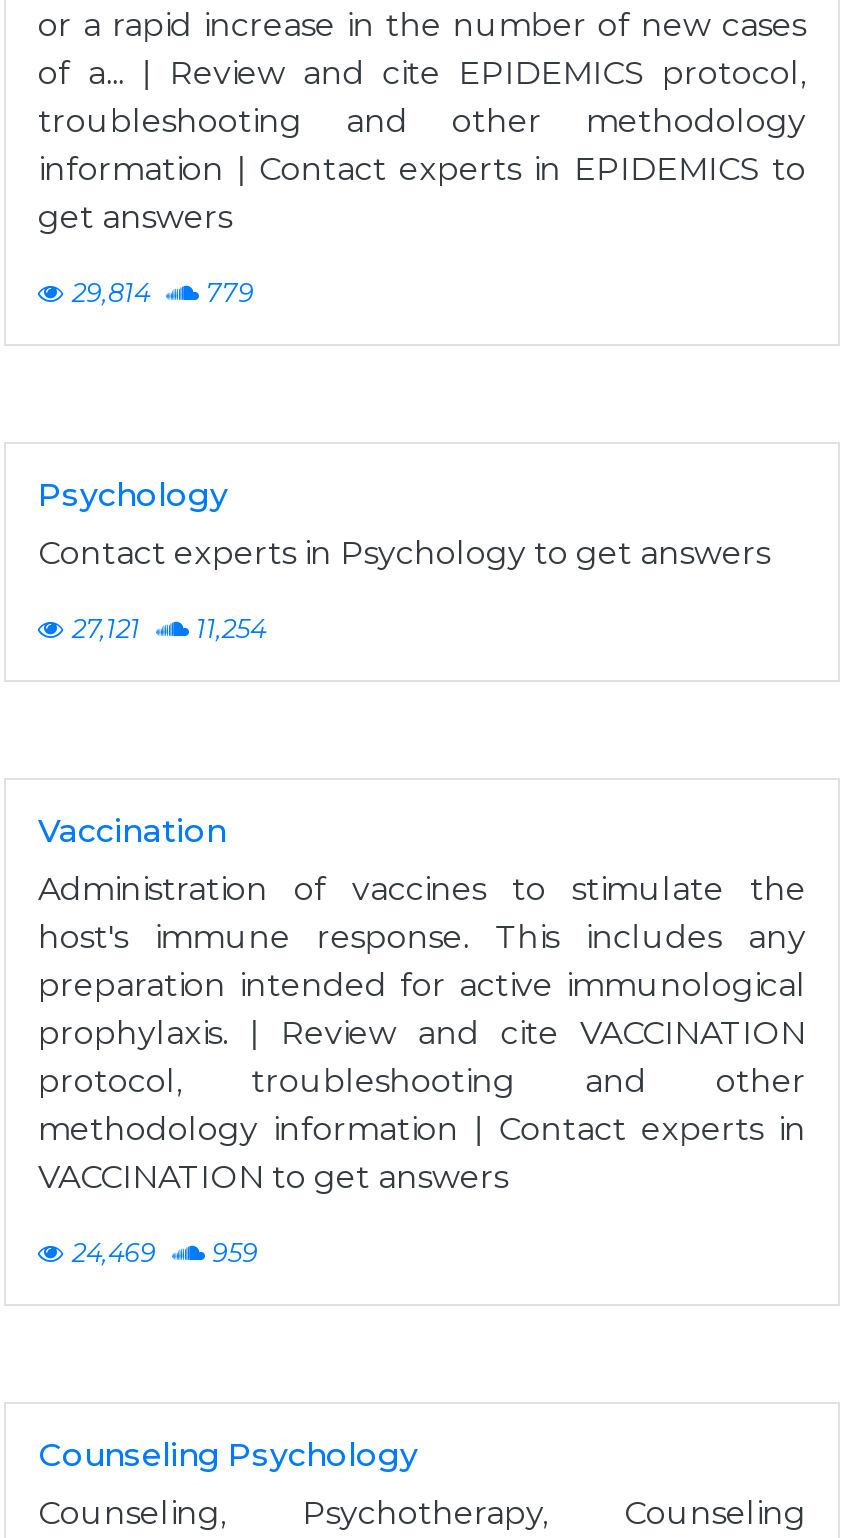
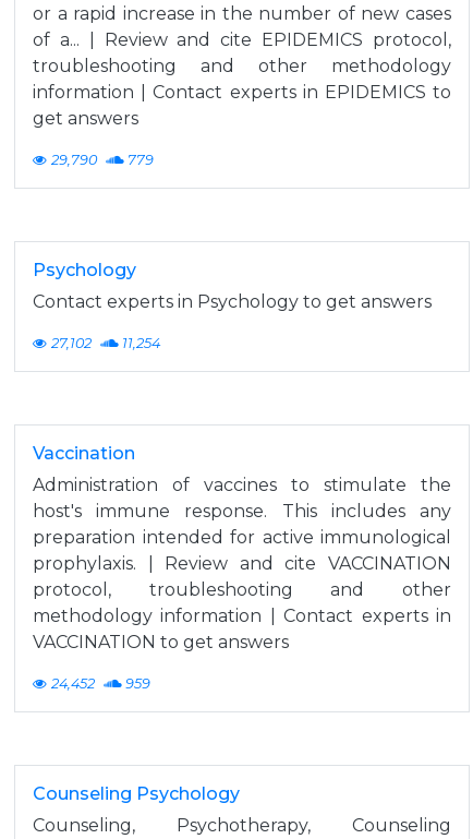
- 29,814 779
+ 29,790 779

- 27,121 11,254
+ 27,102 11,254

- 24,469 959
+ 24,452 959
